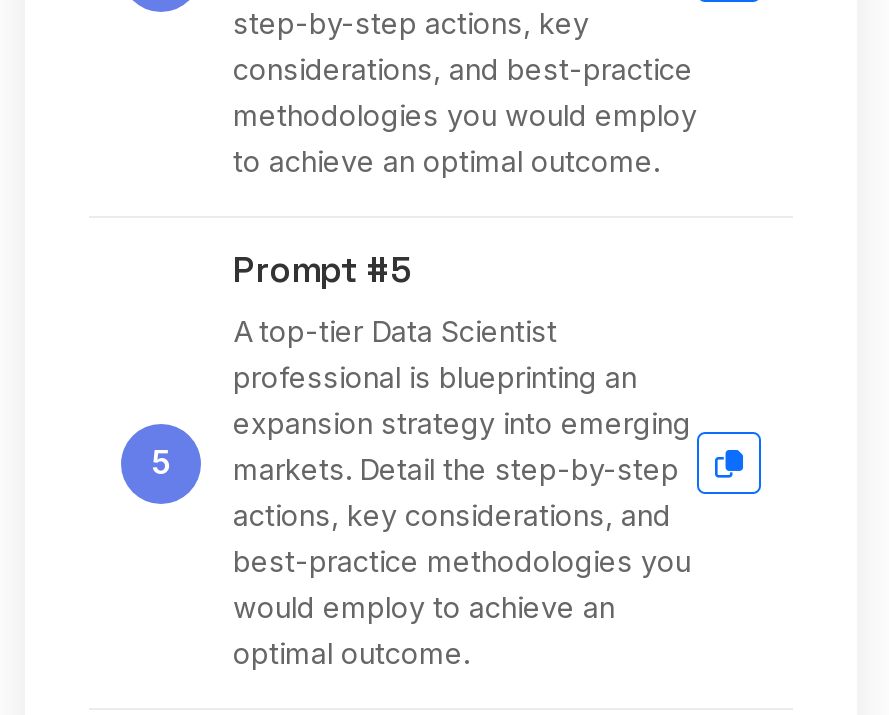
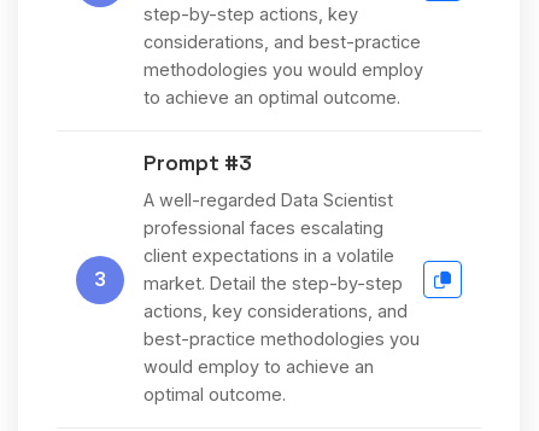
- Prompt #5
+ Prompt #3

- A top-tier Data Scientist
- professional is blueprinting an
- expansion strategy into emerging
- markets. Detail the step-by-step
+ A well-regarded Data Scientist
+ professional faces escalating
+ client expectations in a volatile
+ market. Detail the step-by-step

- 5
+ 3
